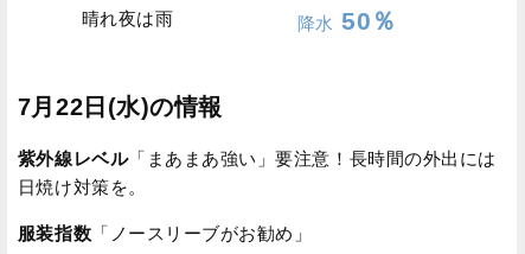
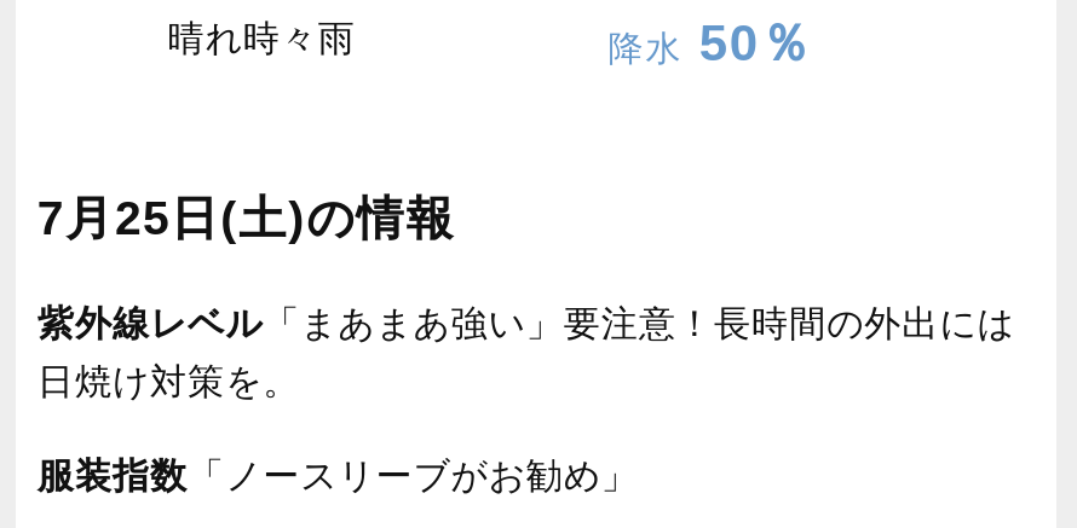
- 晴れ夜は雨
+ 晴れ時々雨

- 7月22日(水)の情報
+ 7月25日(土)の情報
